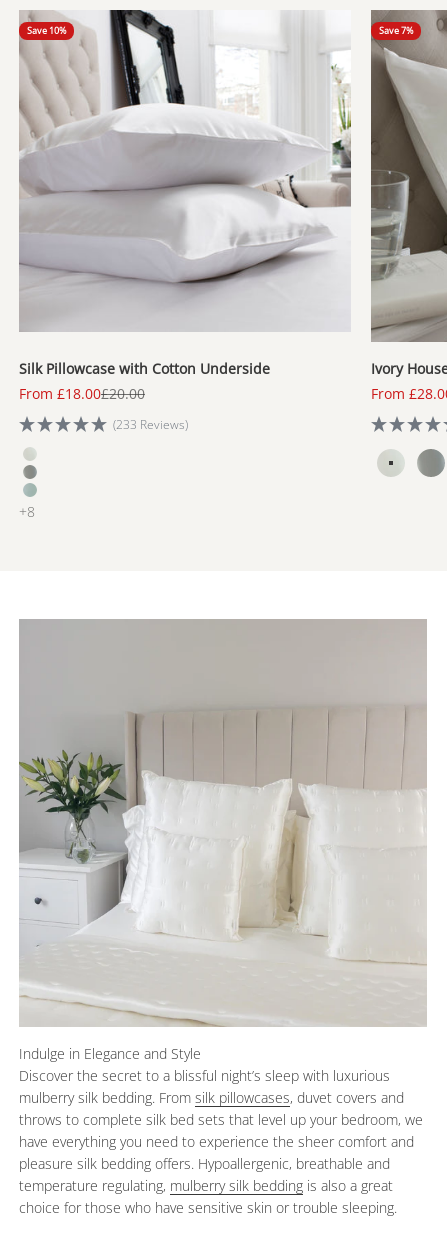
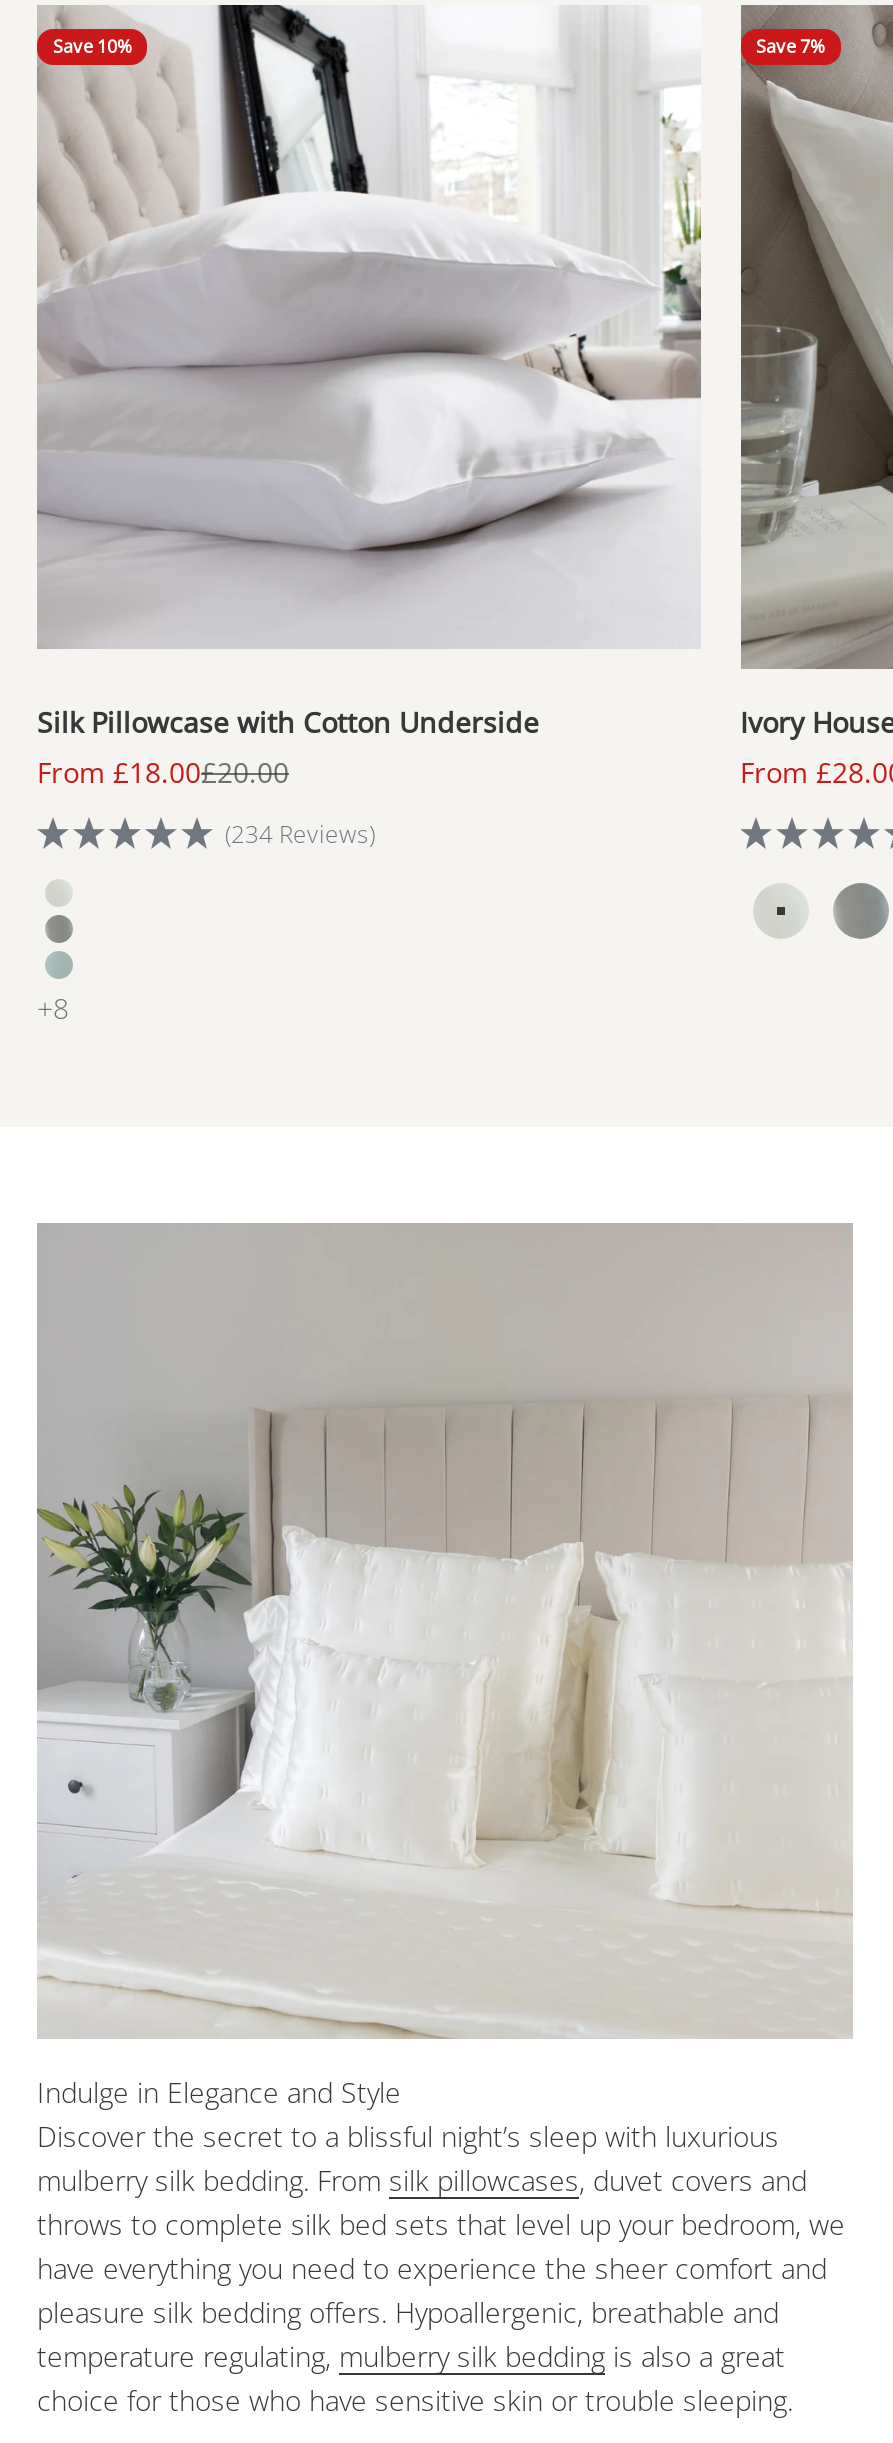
- (233 Reviews)
+ (234 Reviews)
